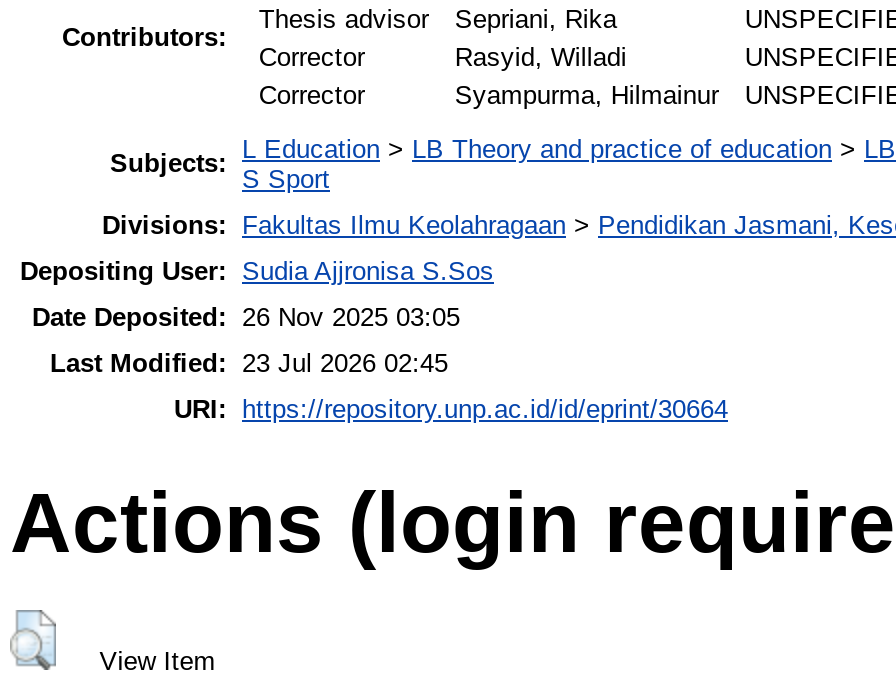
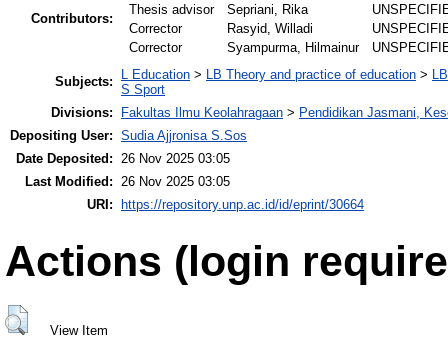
- Last Modified: 23 Jul 2026 02:45
+ Last Modified: 26 Nov 2025 03:05
